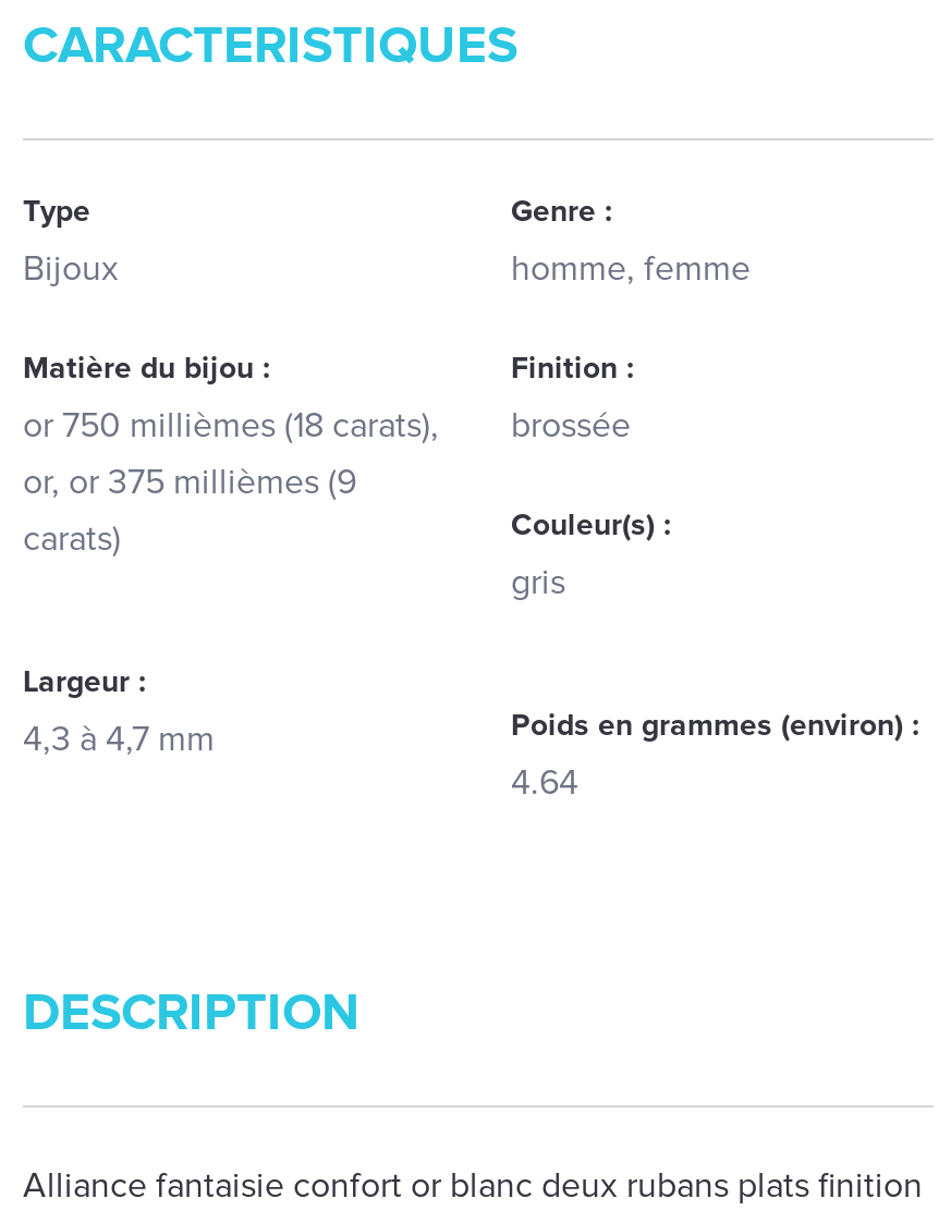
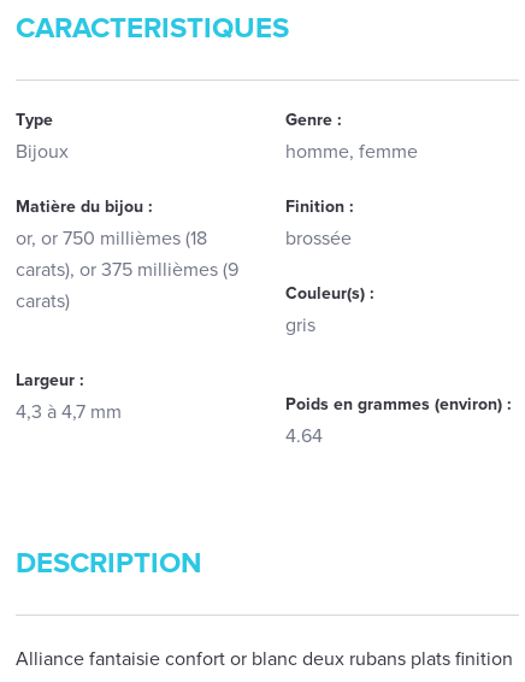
- or 750 millièmes (18 carats),
- or, or 375 millièmes (9
+ or, or 750 millièmes (18
+ carats), or 375 millièmes (9
